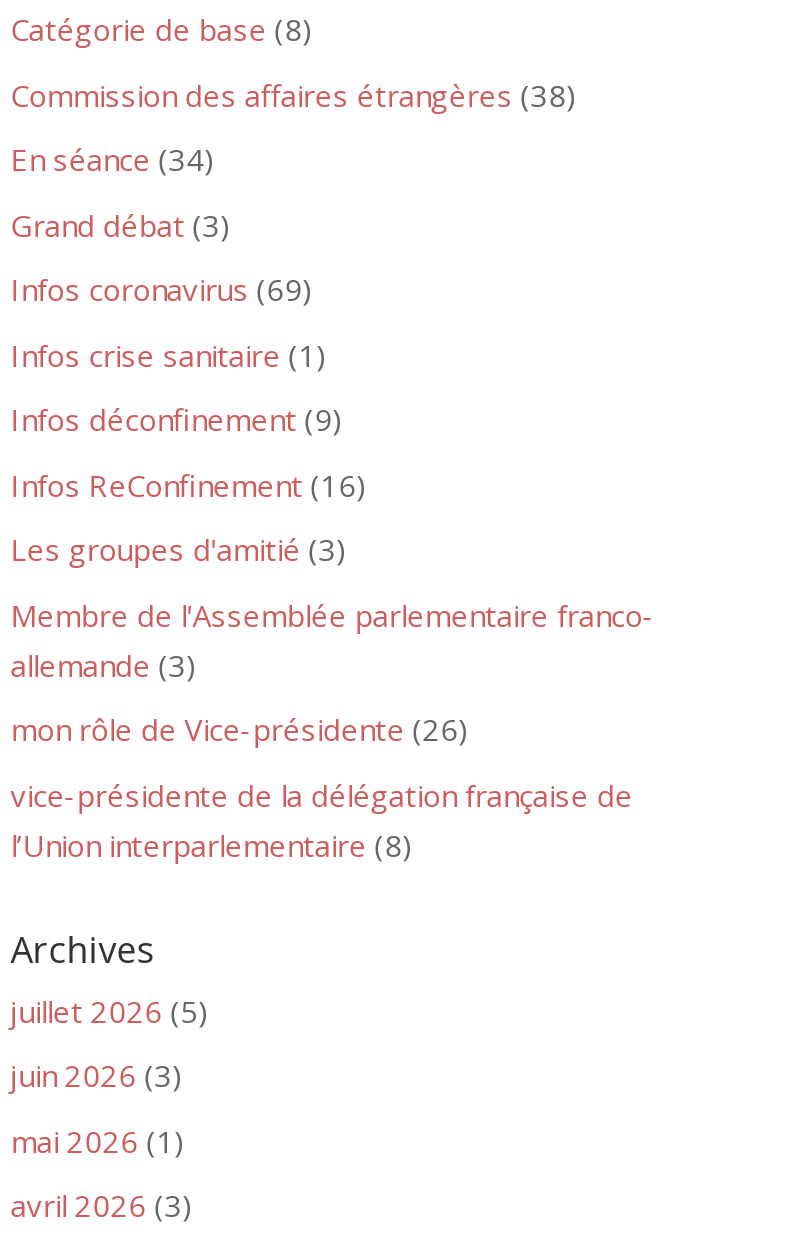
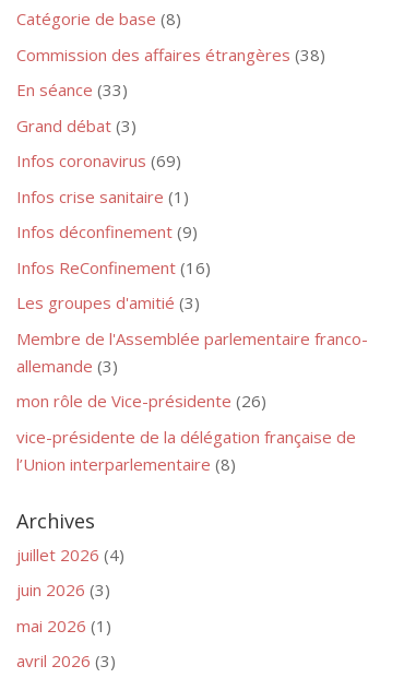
- En séance (34)
+ En séance (33)

- juillet 2026 (5)
+ juillet 2026 (4)
